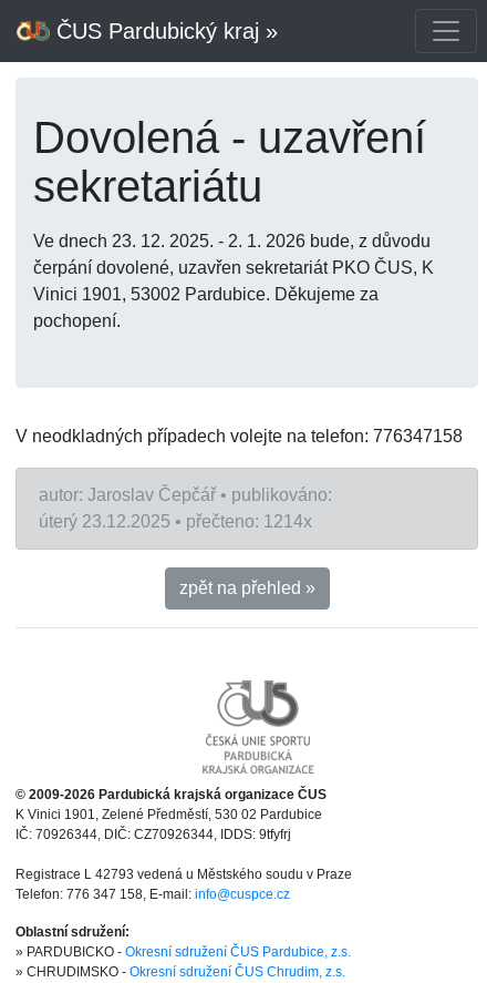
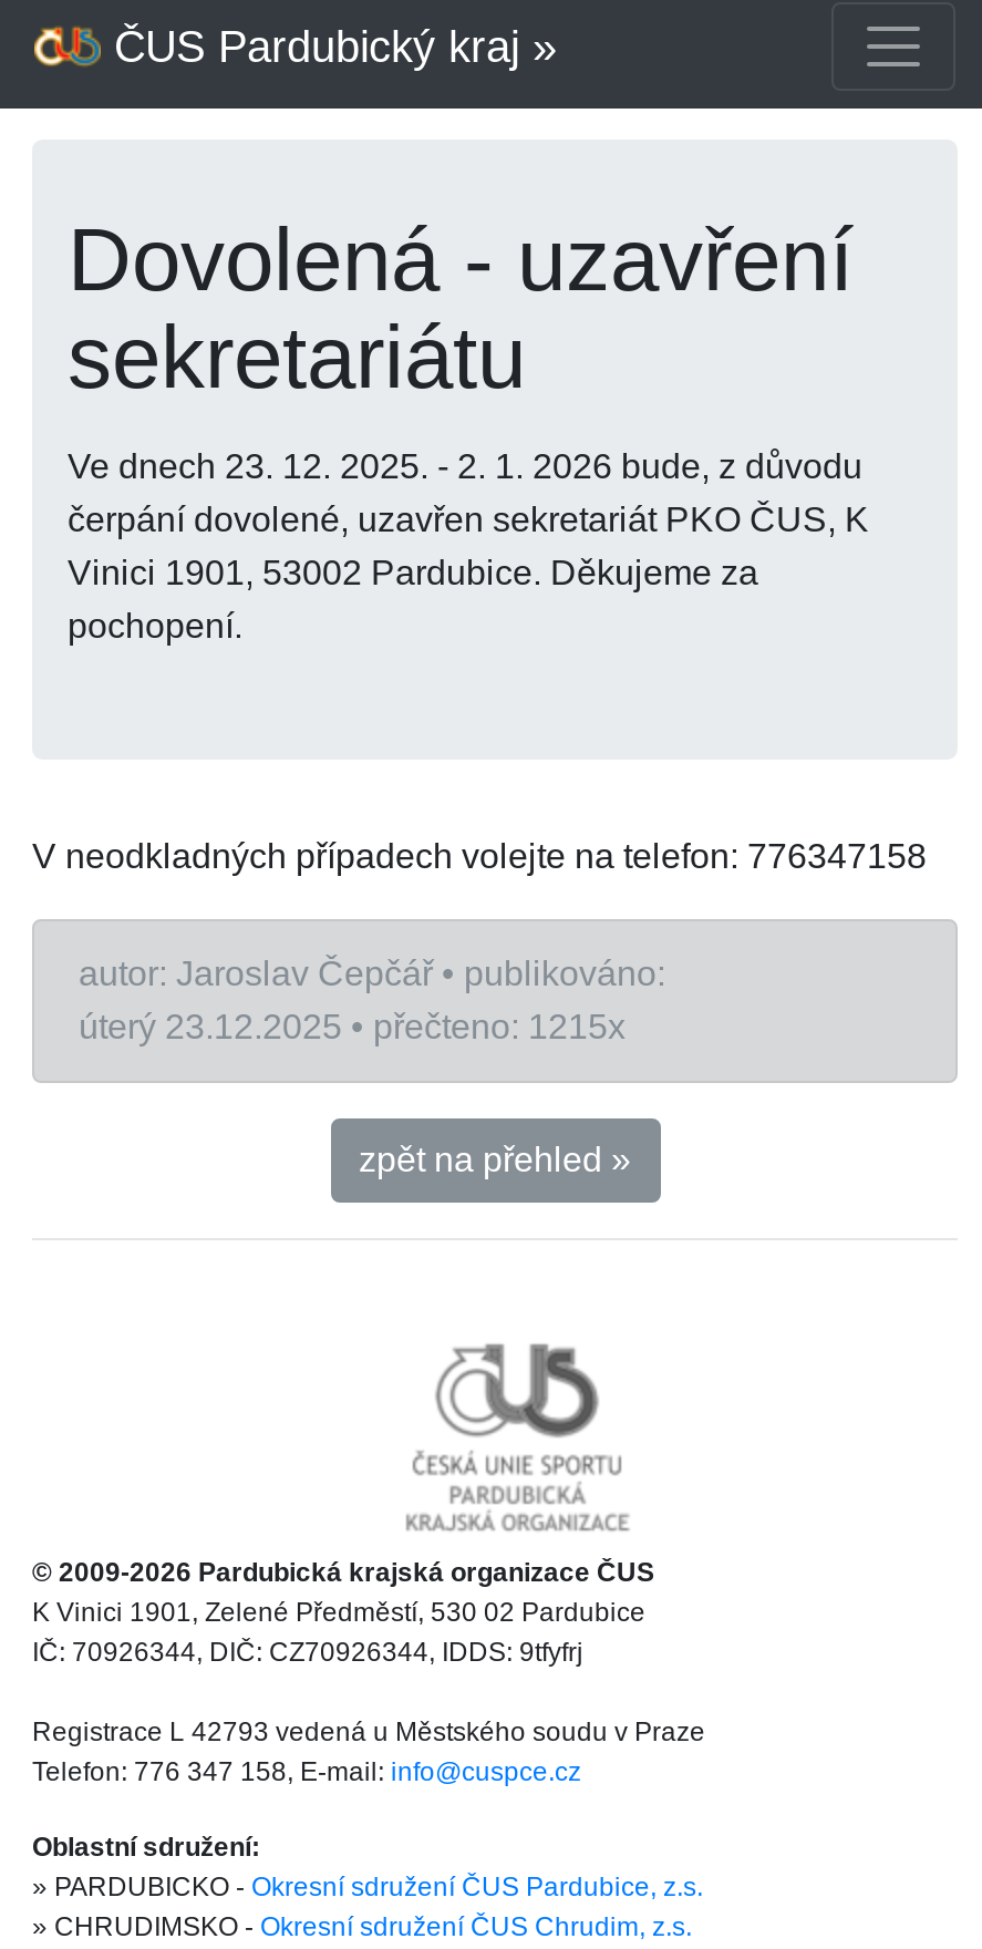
- úterý 23.12.2025 • přečteno: 1214x
+ úterý 23.12.2025 • přečteno: 1215x
